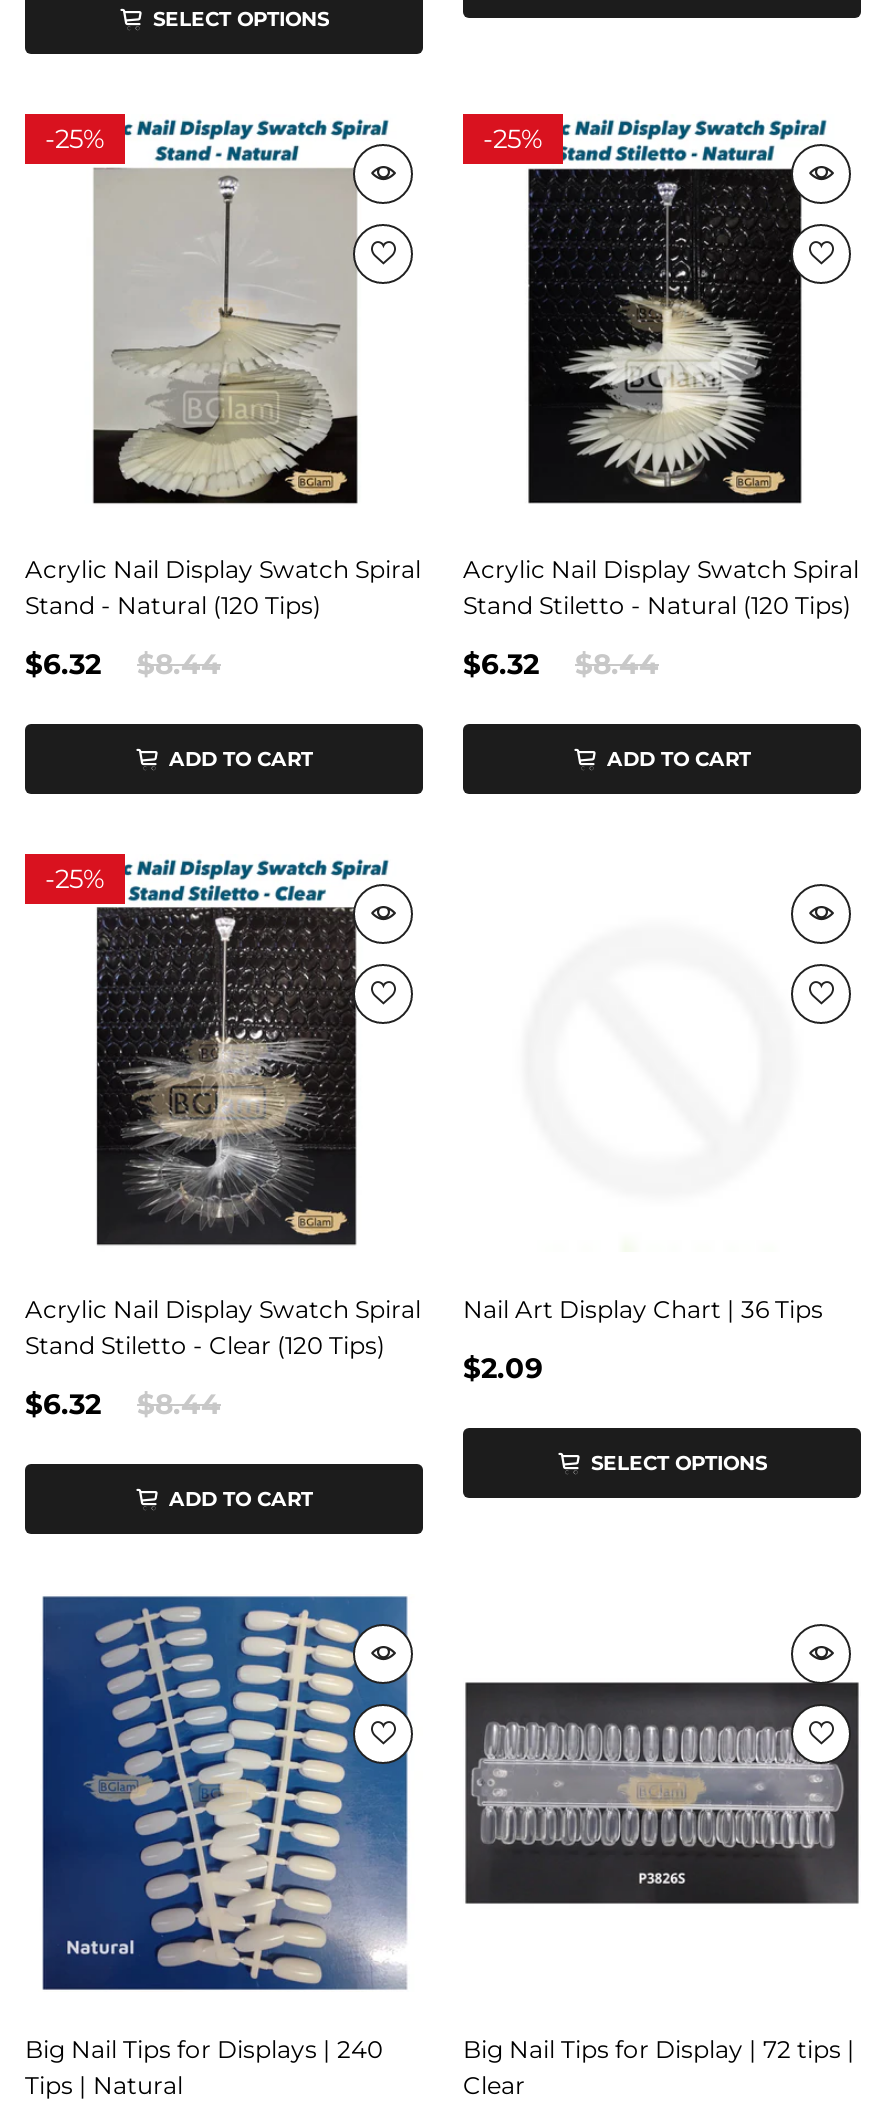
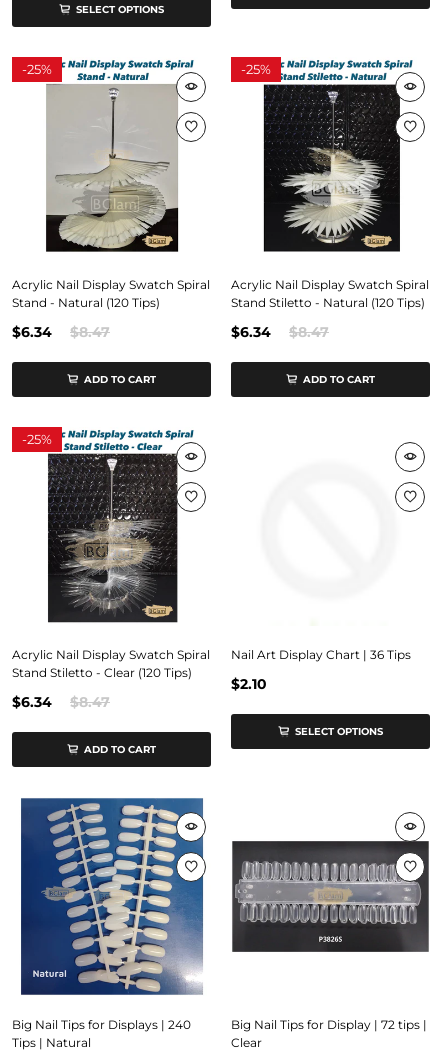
- $6.32
+ $6.34

- $8.44
+ $8.47

- $6.32
+ $6.34

- $8.44
+ $8.47

- $2.09
+ $2.10

- $6.32
+ $6.34

- $8.44
+ $8.47
